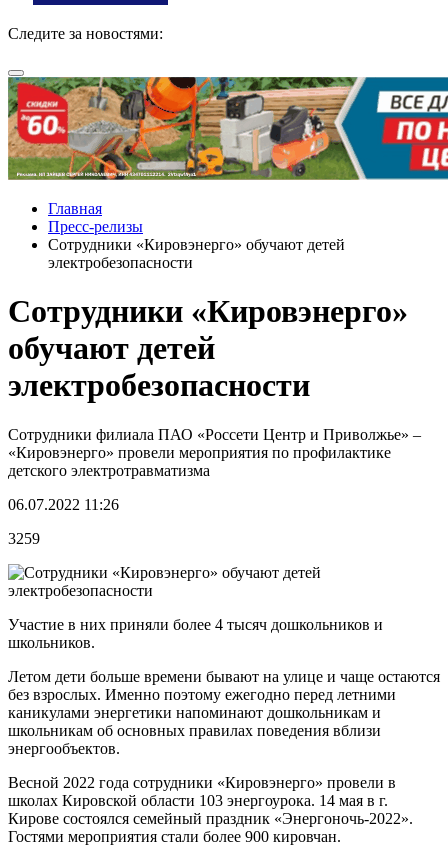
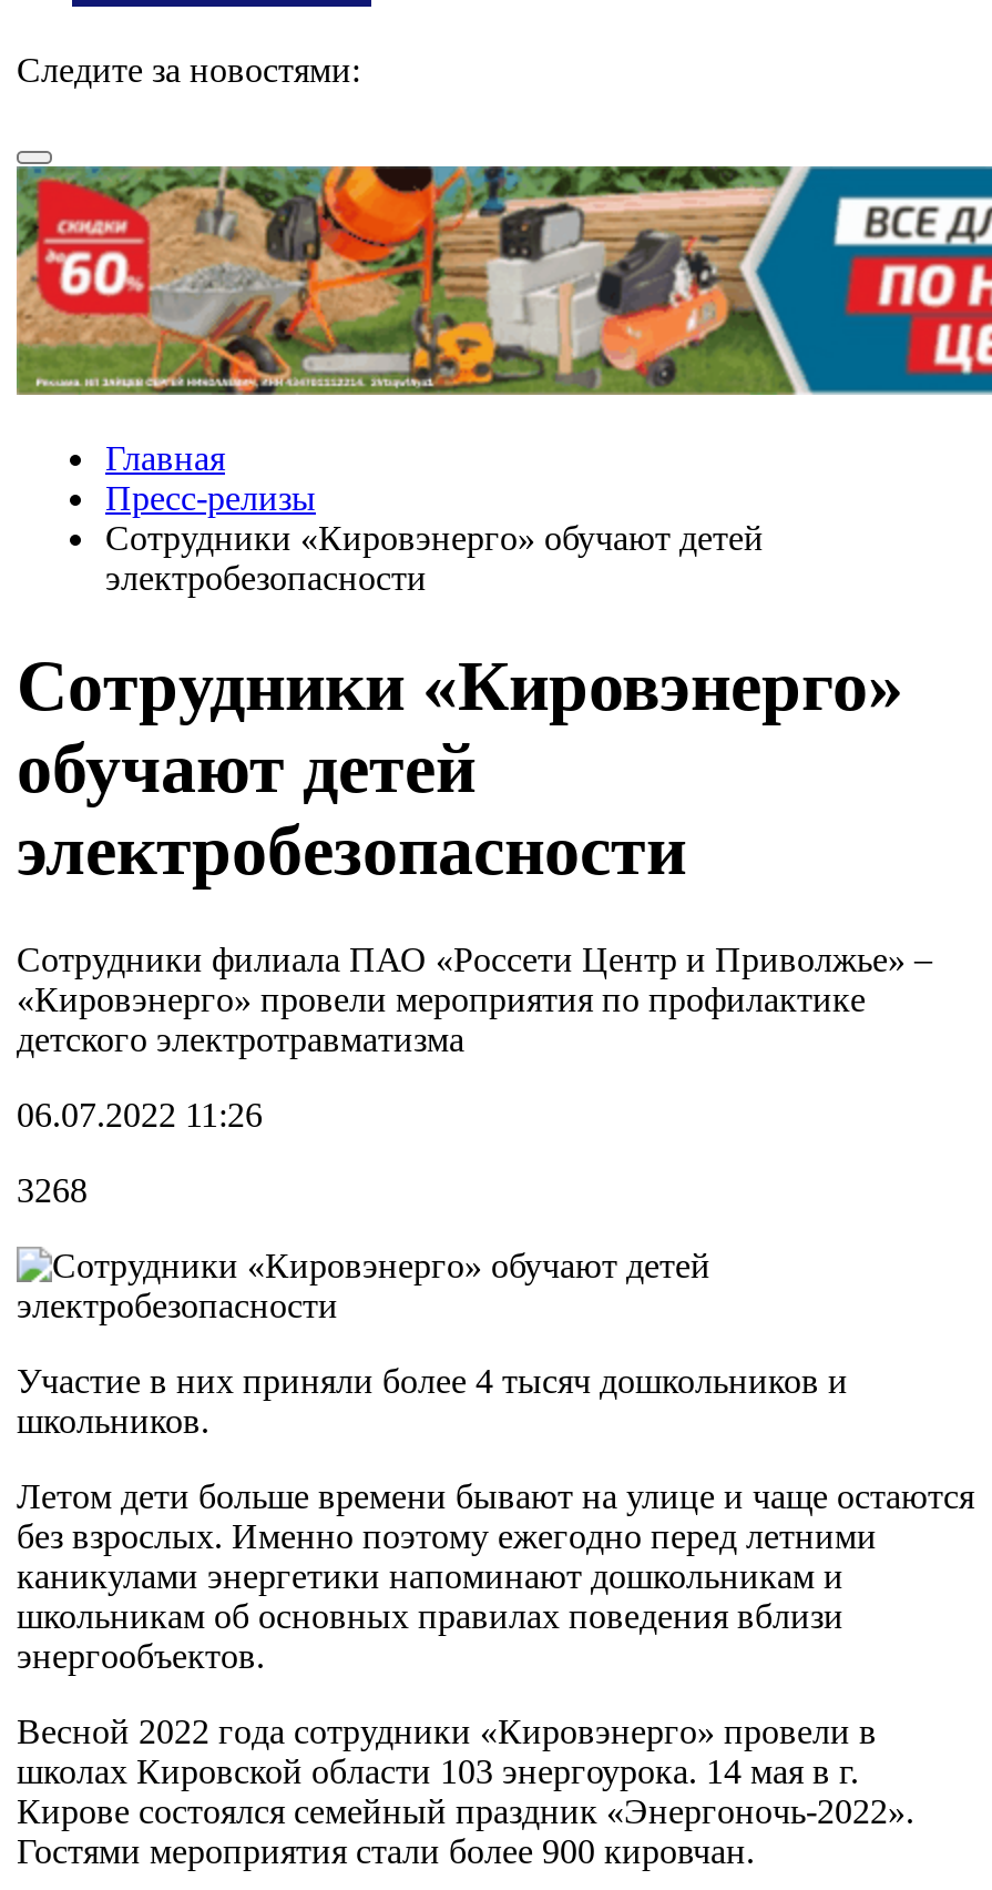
- 3259
+ 3268
